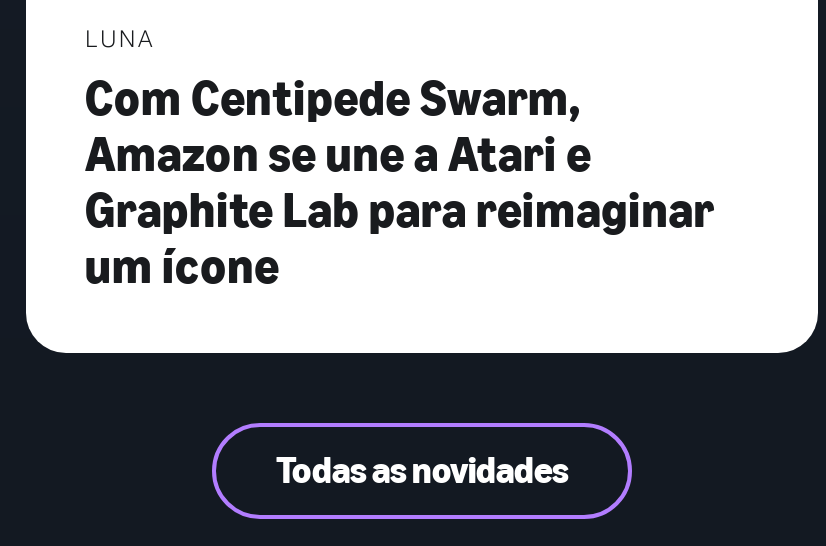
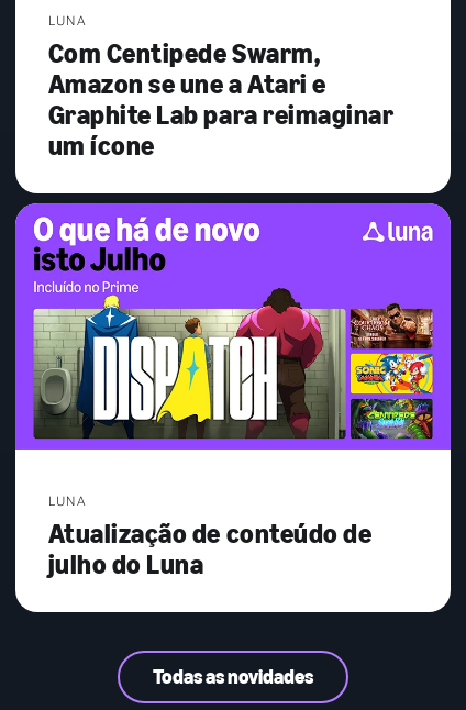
+ [image]
+ LUNA
+ Atualização de conteúdo de
+ julho do Luna
